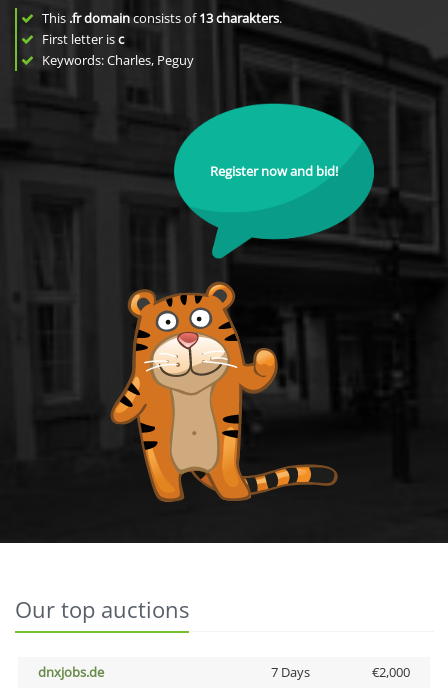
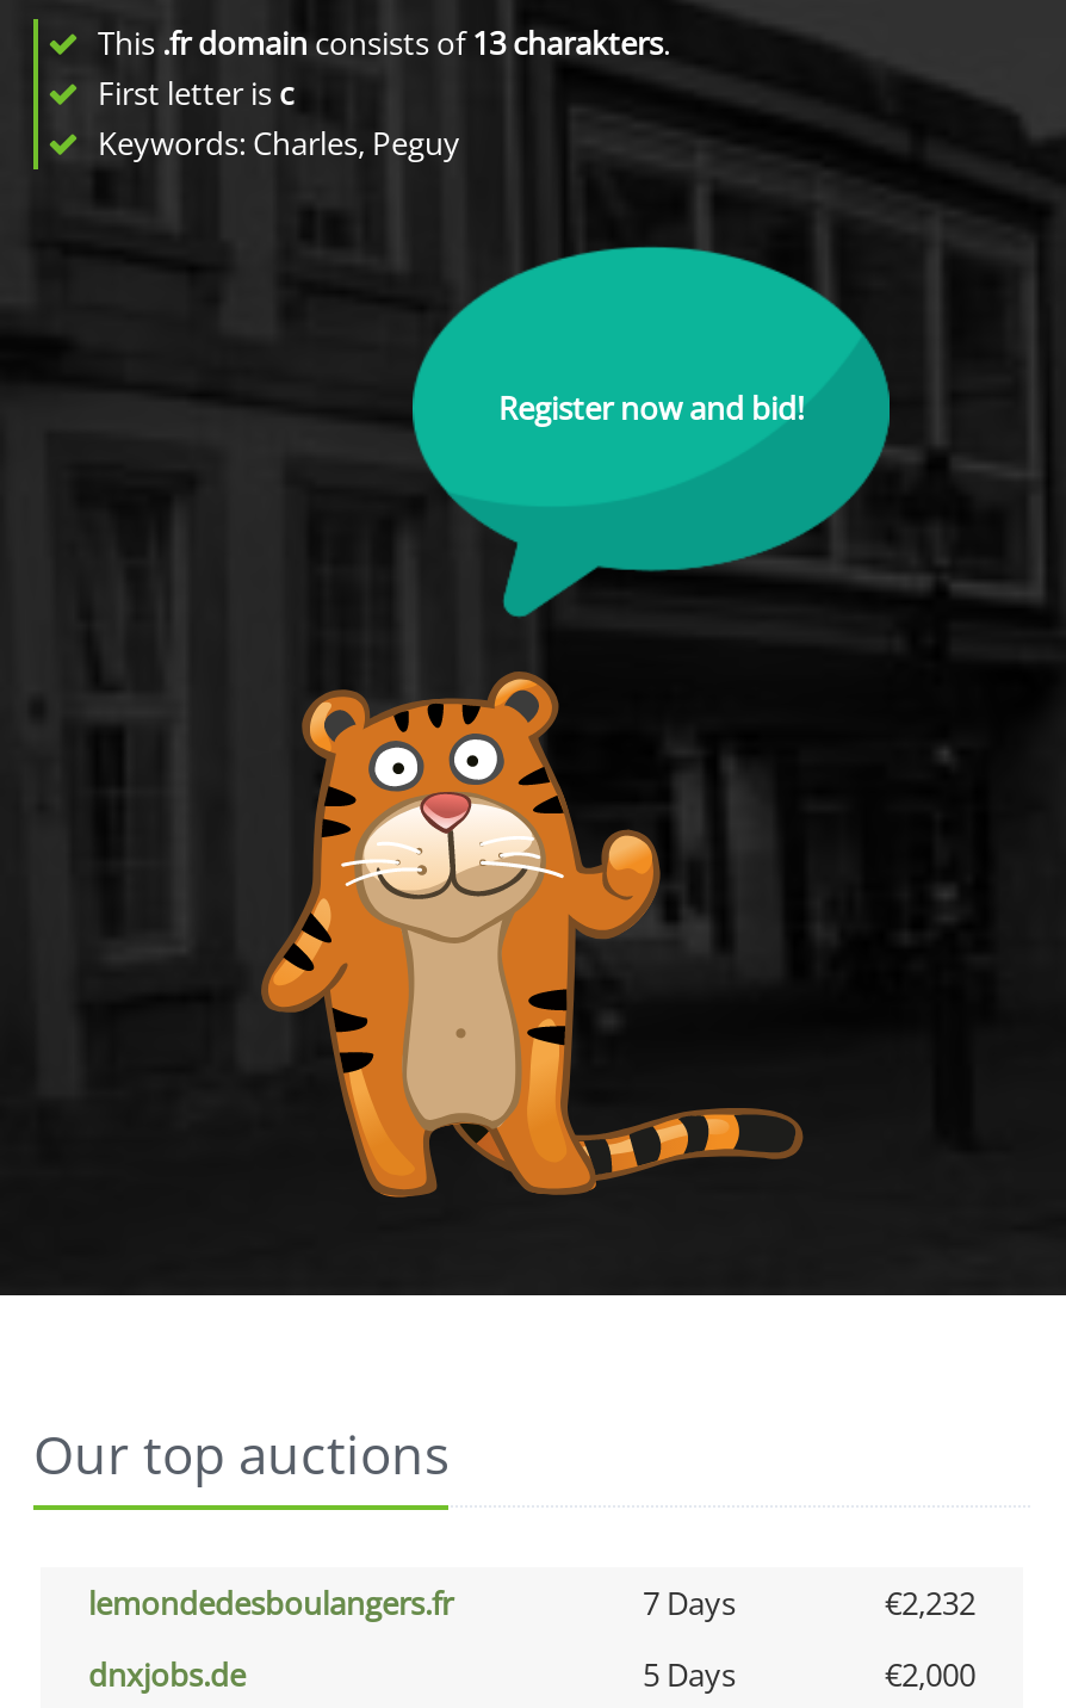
+ lemondedesboulangers.fr
+ 7 Days
+ €2,232

- 7 Days
+ 5 Days
